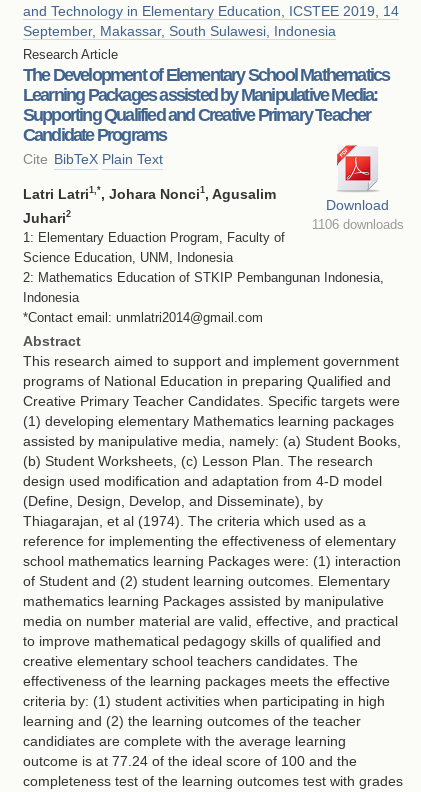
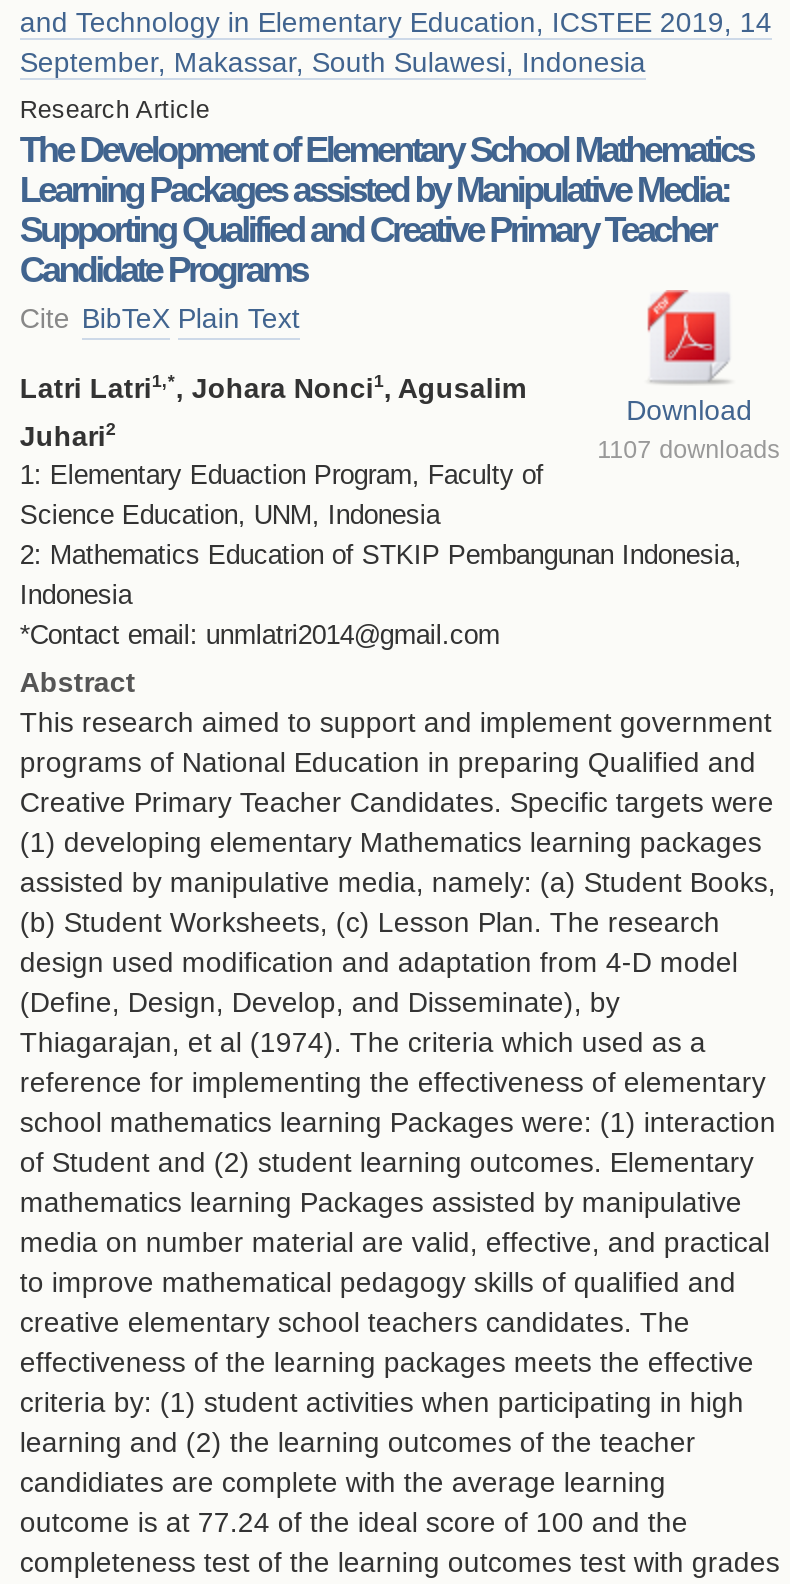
- 1106 downloads
+ 1107 downloads
